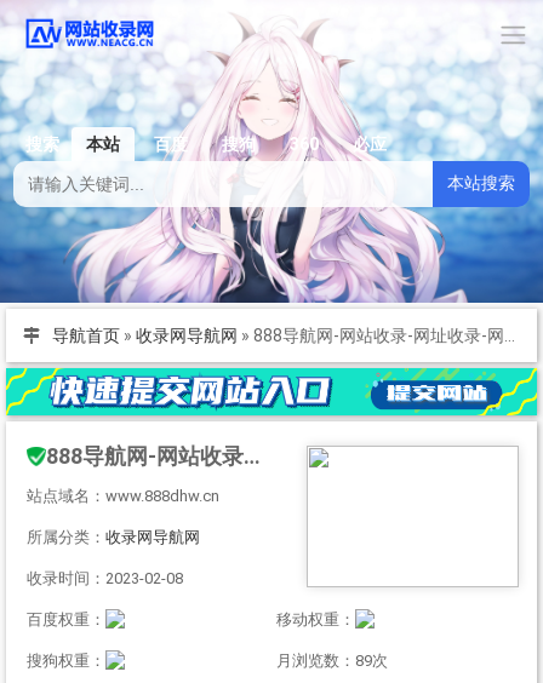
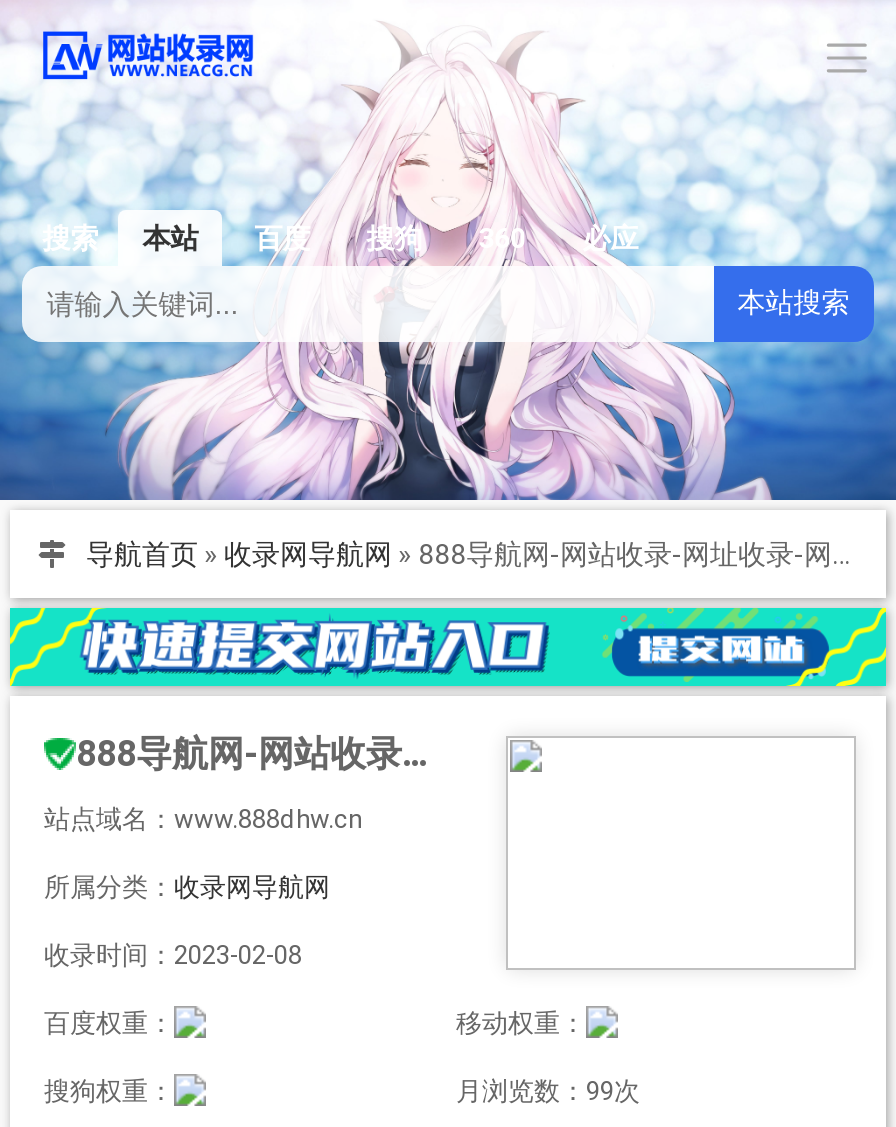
- 月浏览数：89次
+ 月浏览数：99次
